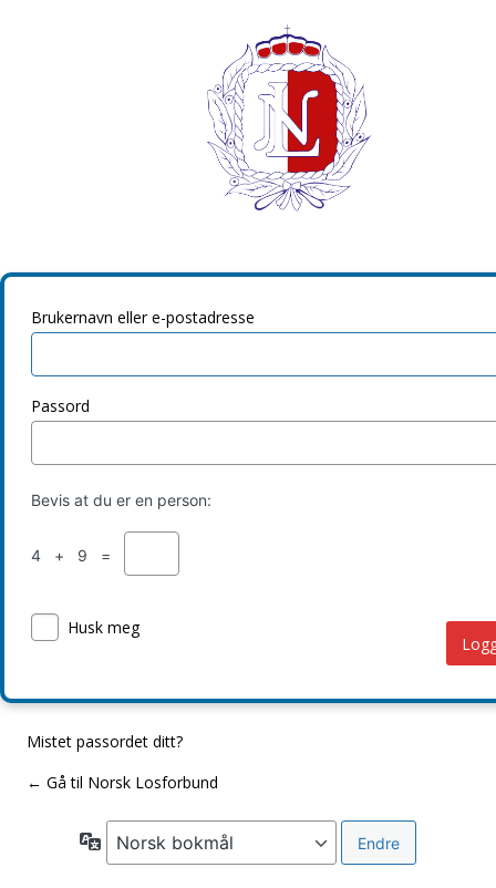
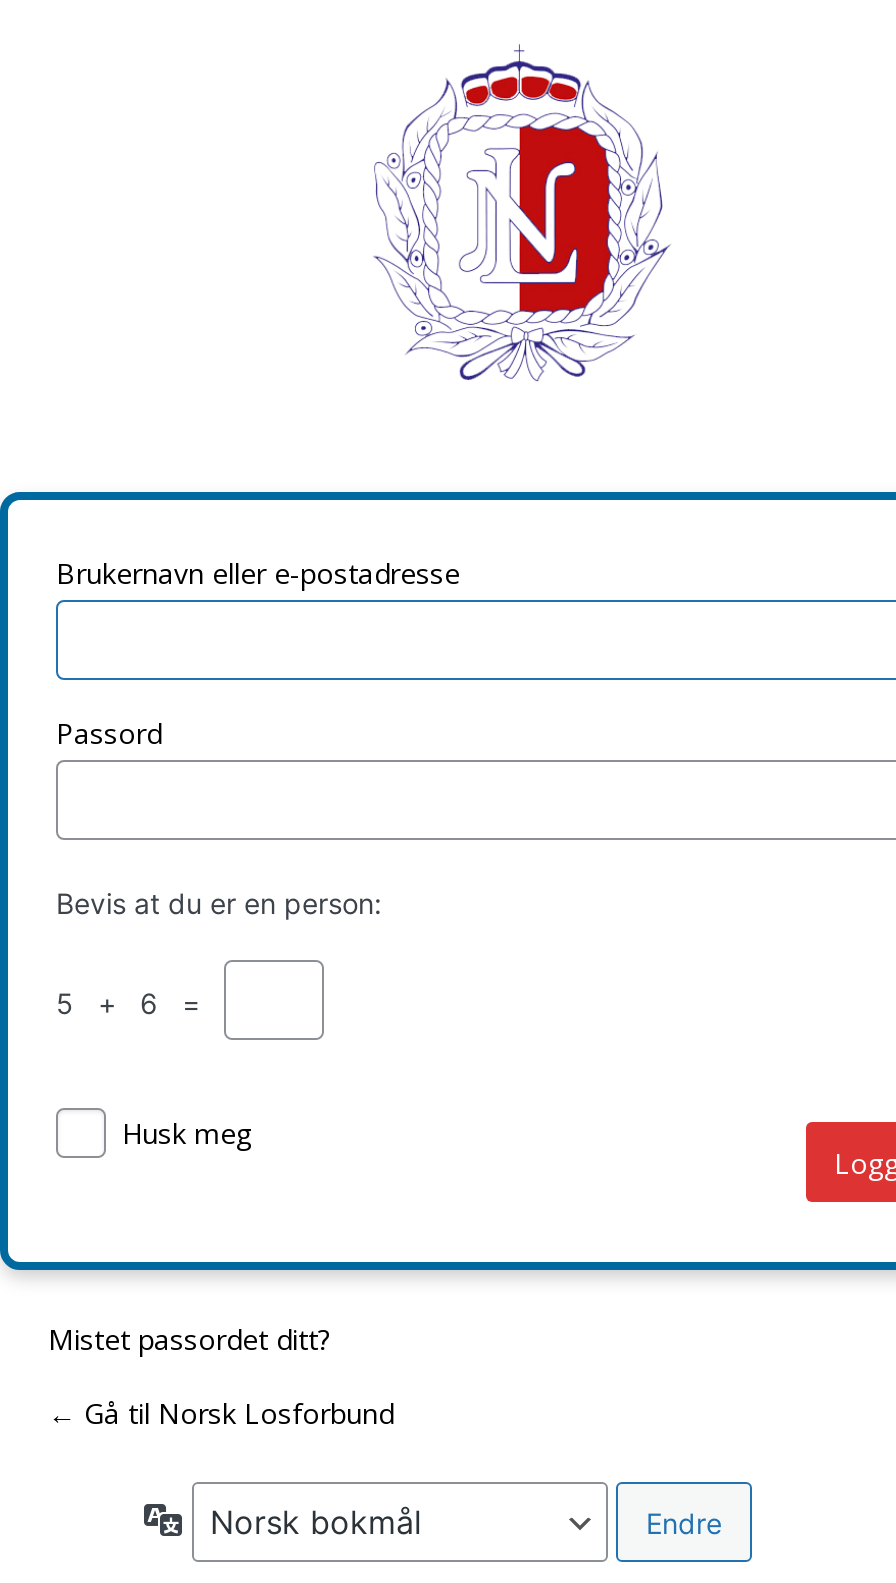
- 4 + 9 =
+ 5 + 6 =
